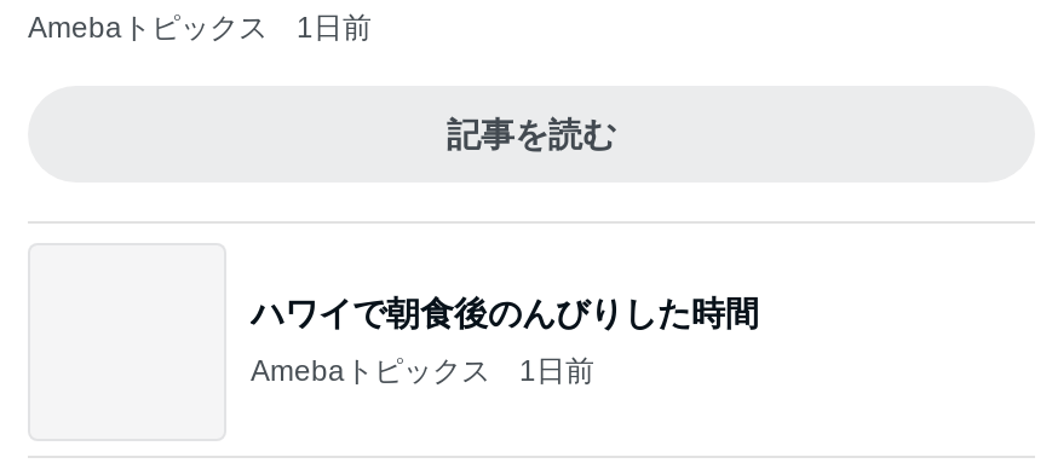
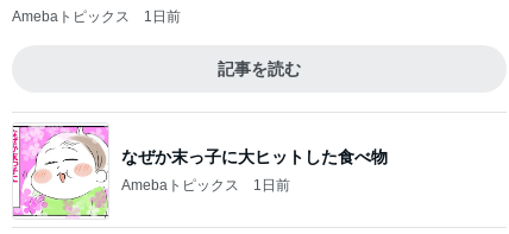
+ [image]

- ハワイで朝食後のんびりした時間
+ なぜか末っ子に大ヒットした食べ物
